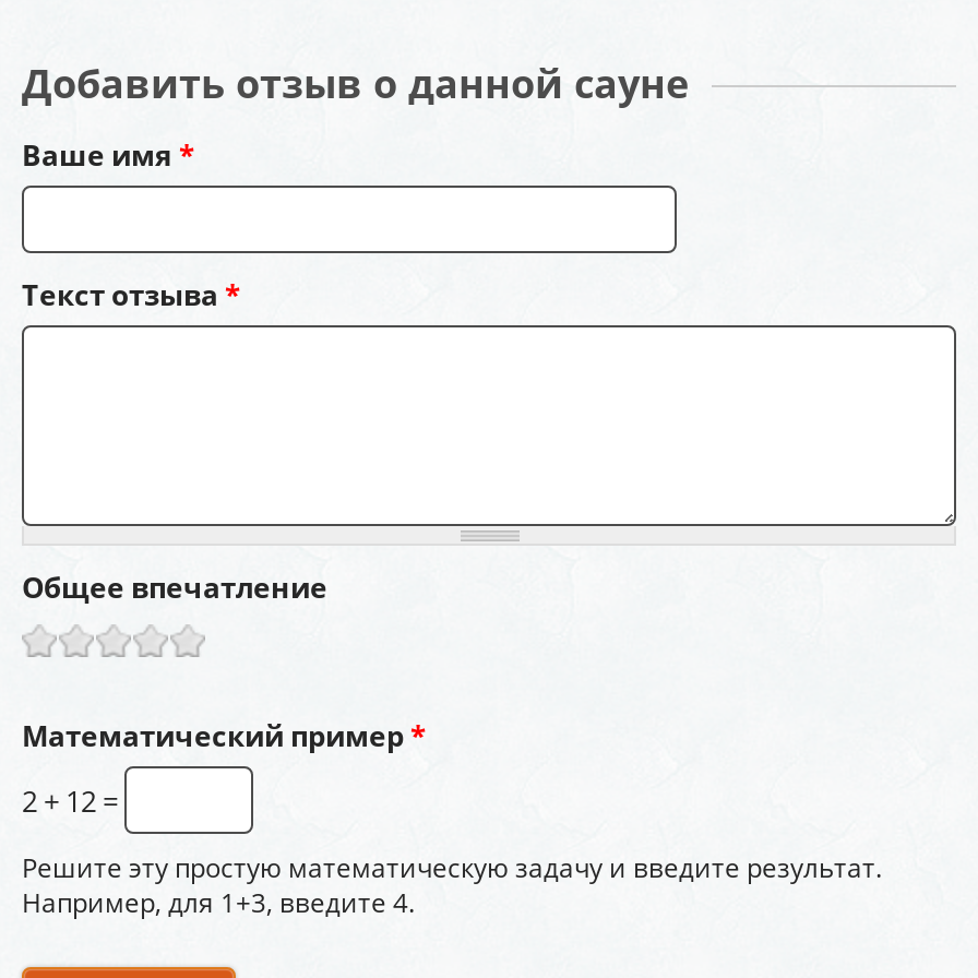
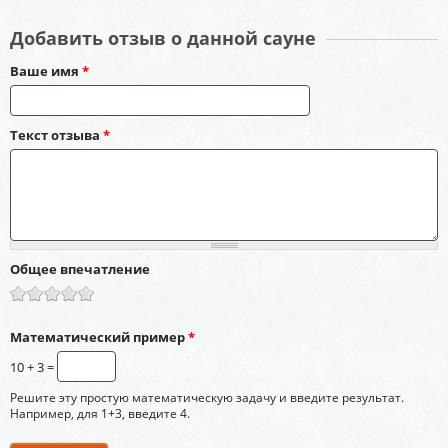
- 2 + 12 =
+ 10 + 3 =
